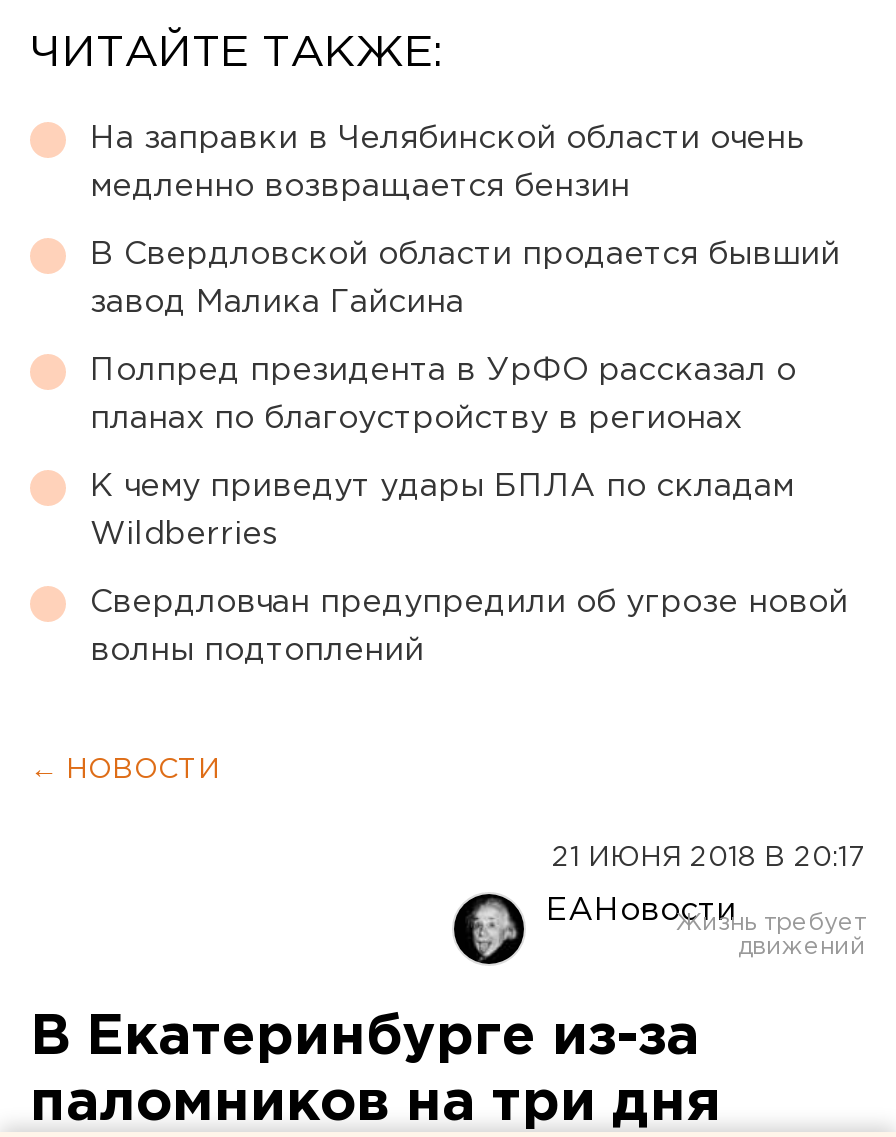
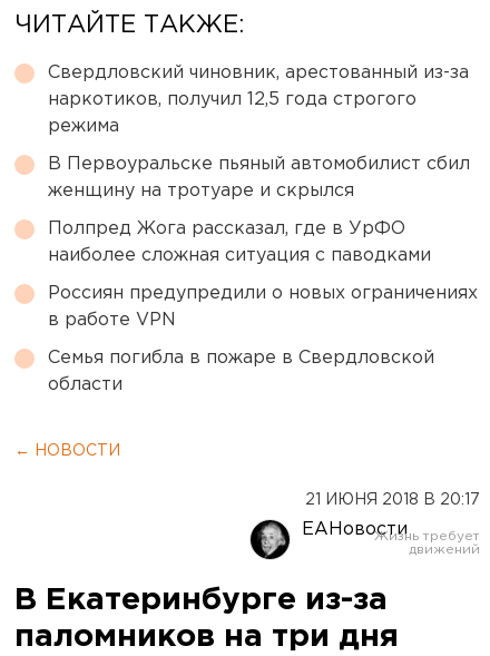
- На заправки в Челябинской области очень
- медленно возвращается бензин
- В Свердловской области продается бывший
- завод Малика Гайсина
- Полпред президента в УрФО рассказал о
- планах по благоустройству в регионах
- К чему приведут удары БПЛА по складам
- Wildberries
- Свердловчан предупредили об угрозе новой
- волны подтоплений
+ Свердловский чиновник, арестованный из-за
+ наркотиков, получил 12,5 года строгого
+ режима
+ В Первоуральске пьяный автомобилист сбил
+ женщину на тротуаре и скрылся
+ Полпред Жога рассказал, где в УрФО
+ наиболее сложная ситуация с паводками
+ Россиян предупредили о новых ограничениях
+ в работе VPN
+ Семья погибла в пожаре в Свердловской
+ области
